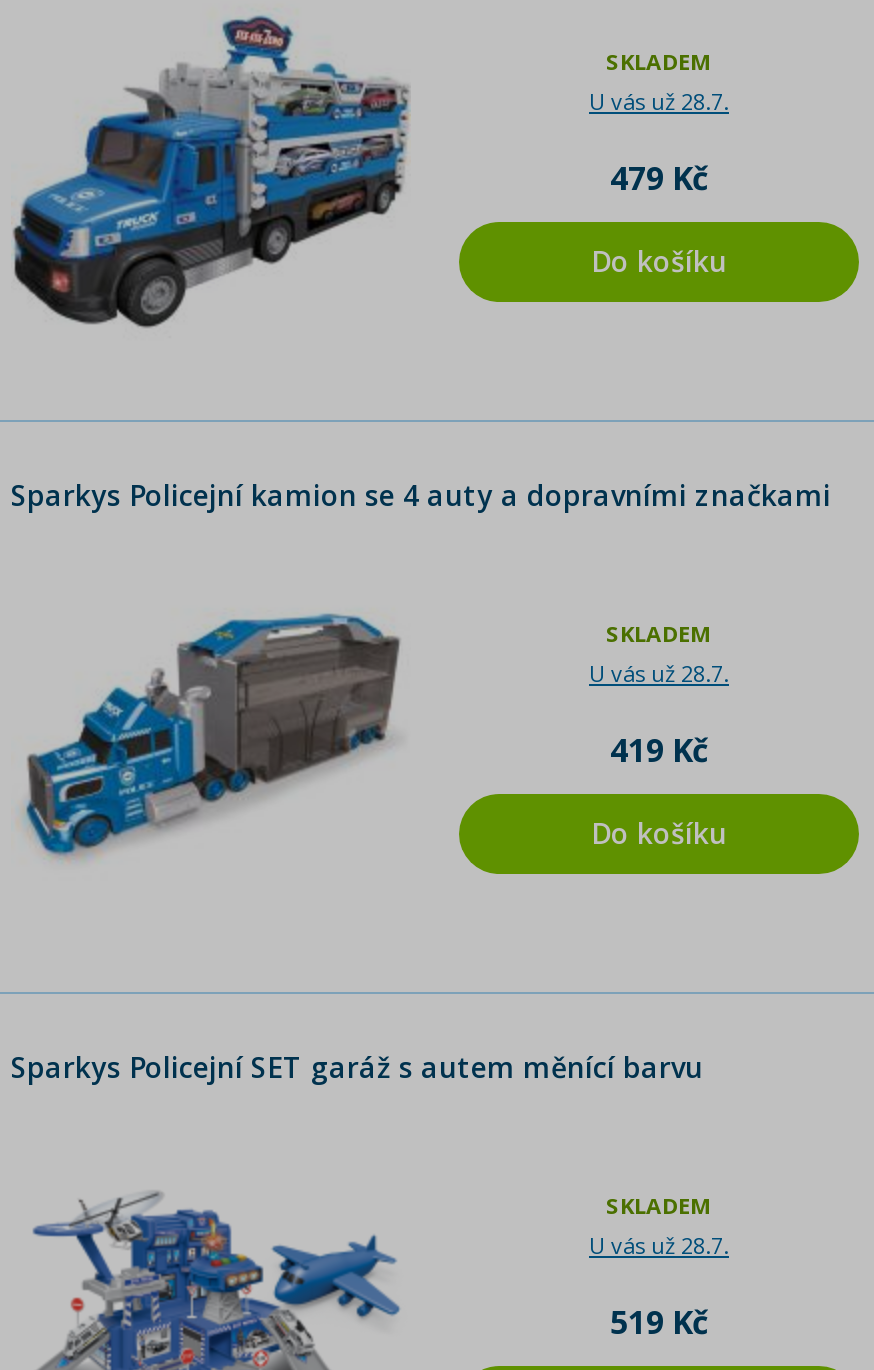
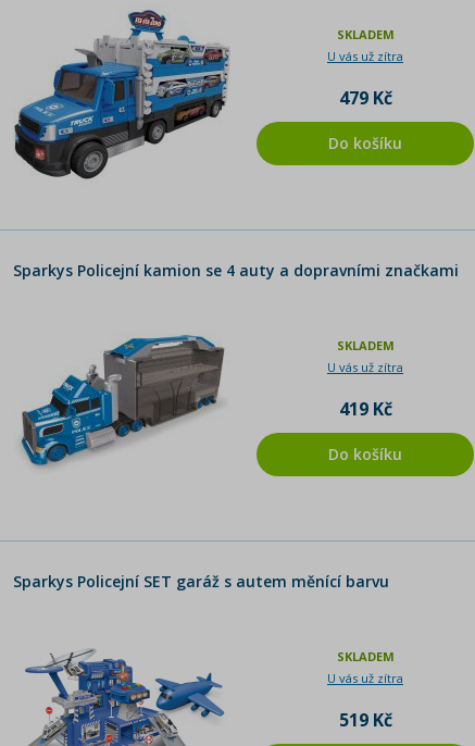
- U vás už 28.7.
+ U vás už zítra

- U vás už 28.7.
+ U vás už zítra

- U vás už 28.7.
+ U vás už zítra
